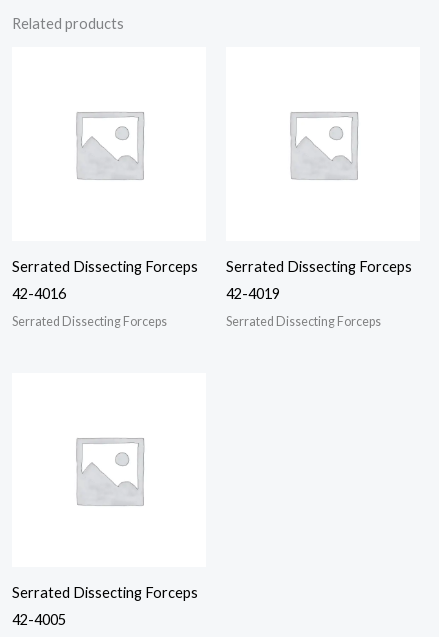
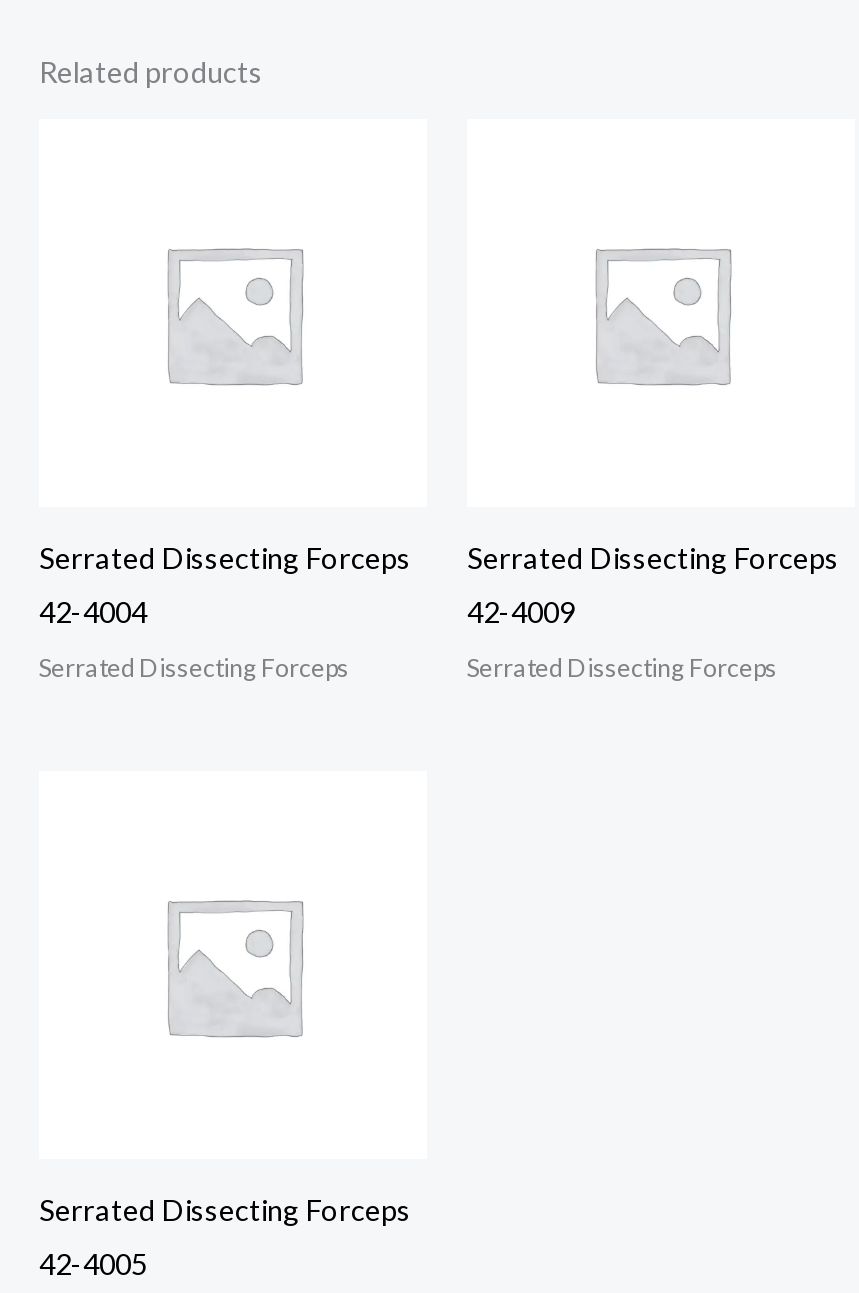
- 42-4016
+ 42-4004

- 42-4019
+ 42-4009
